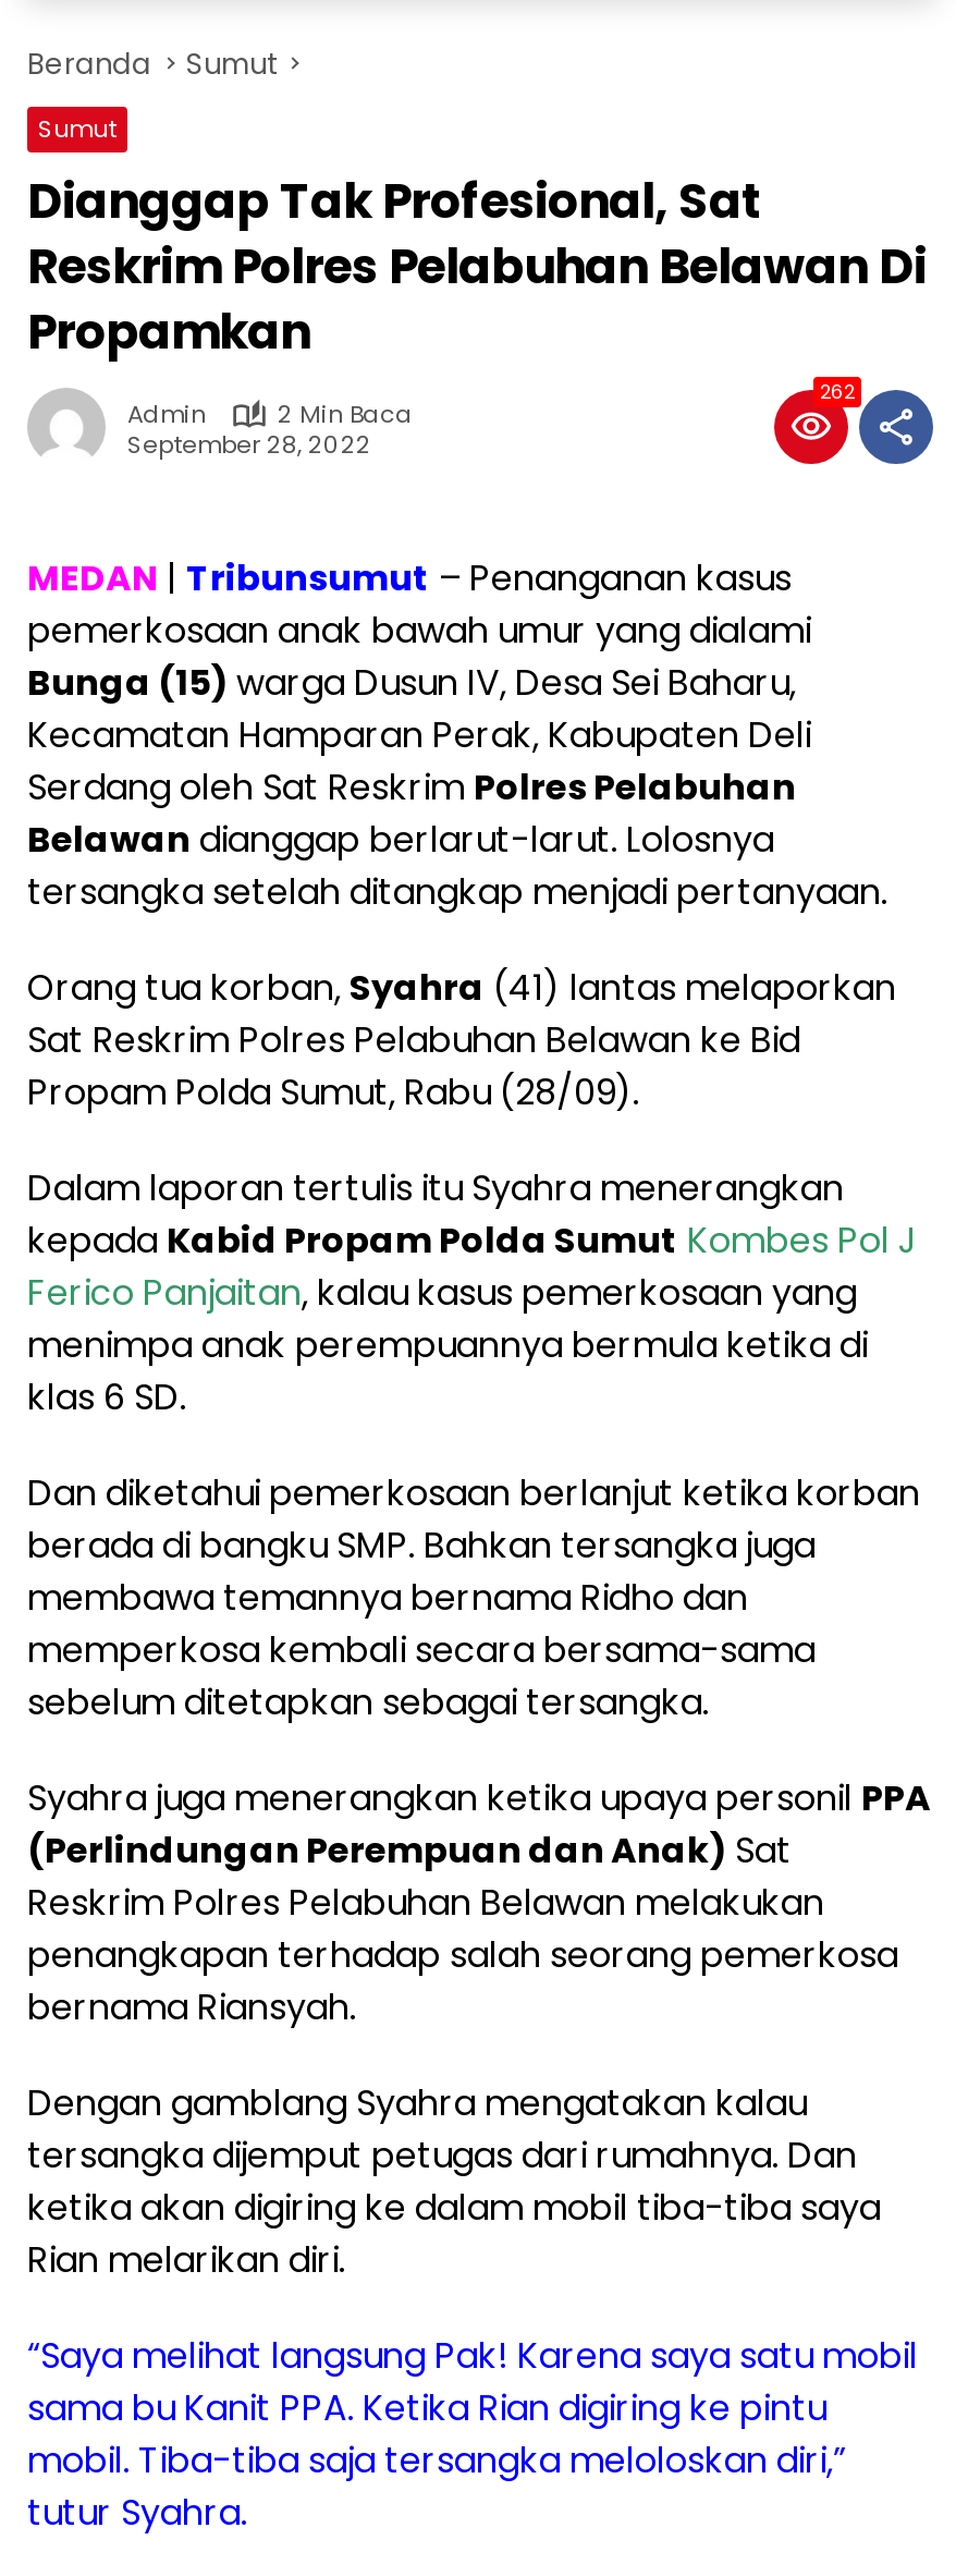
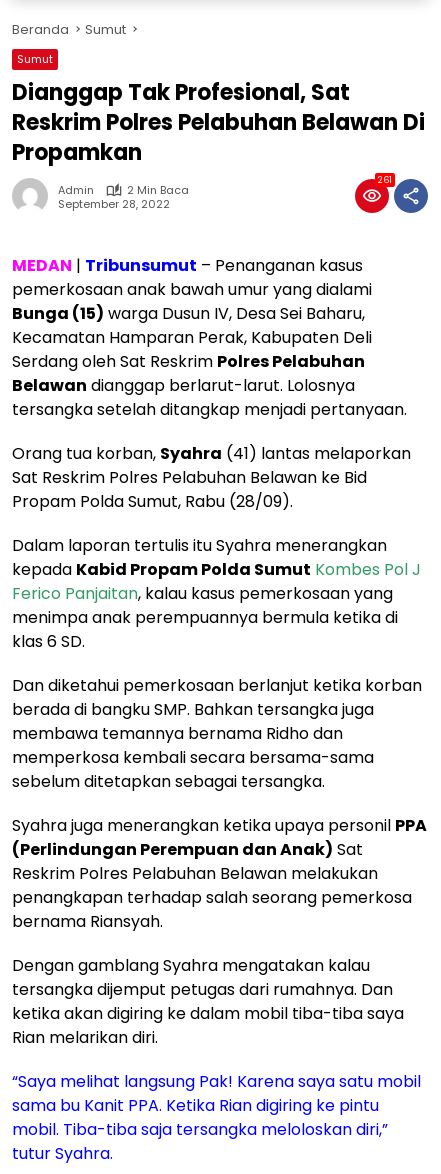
- 262
+ 261
